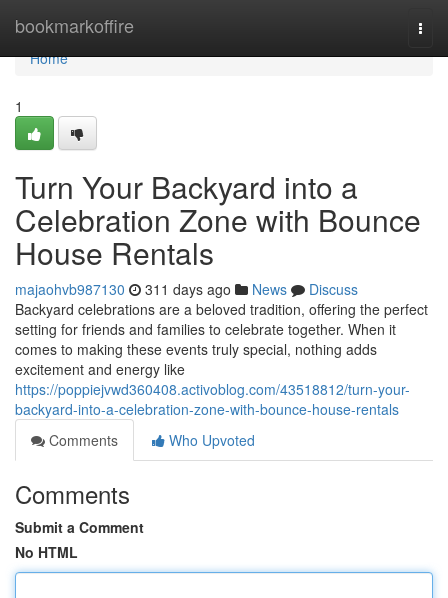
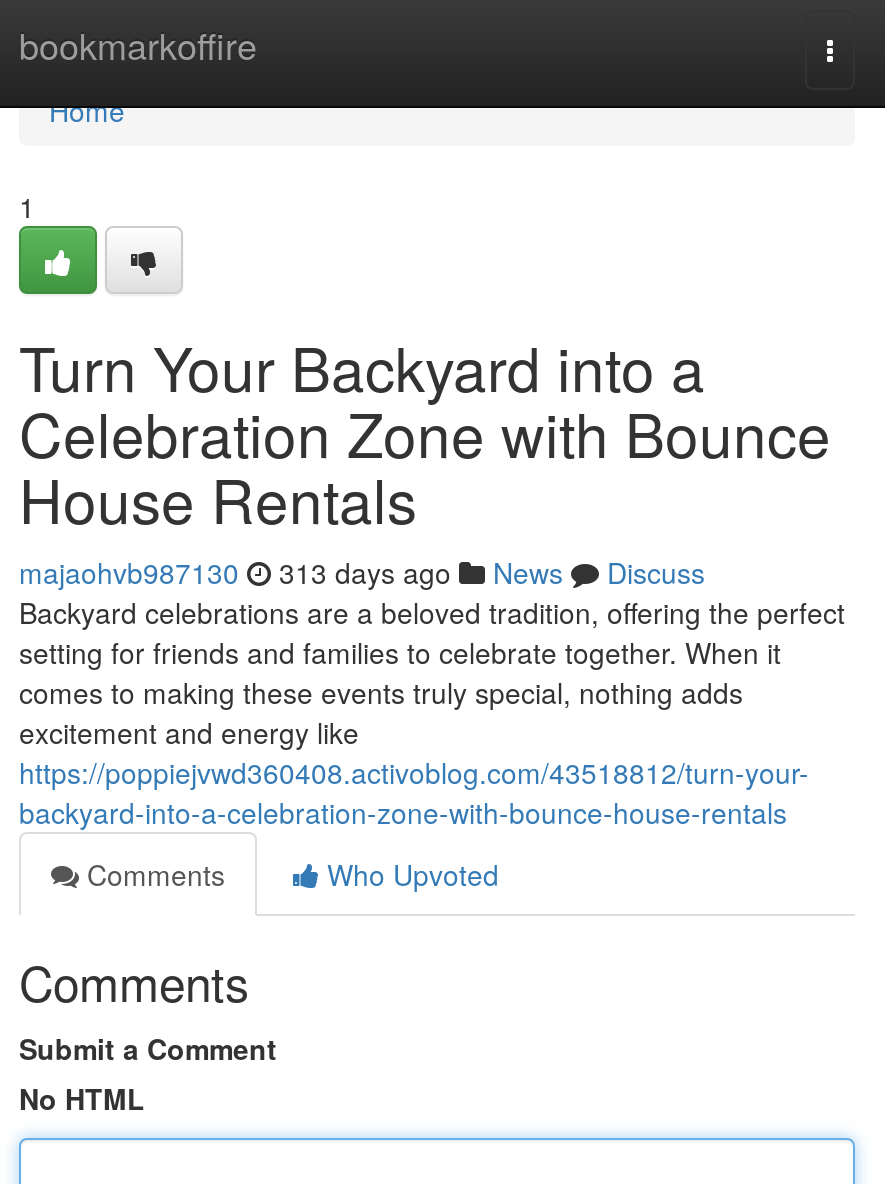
- majaohvb987130 311 days ago News Discuss
+ majaohvb987130 313 days ago News Discuss
